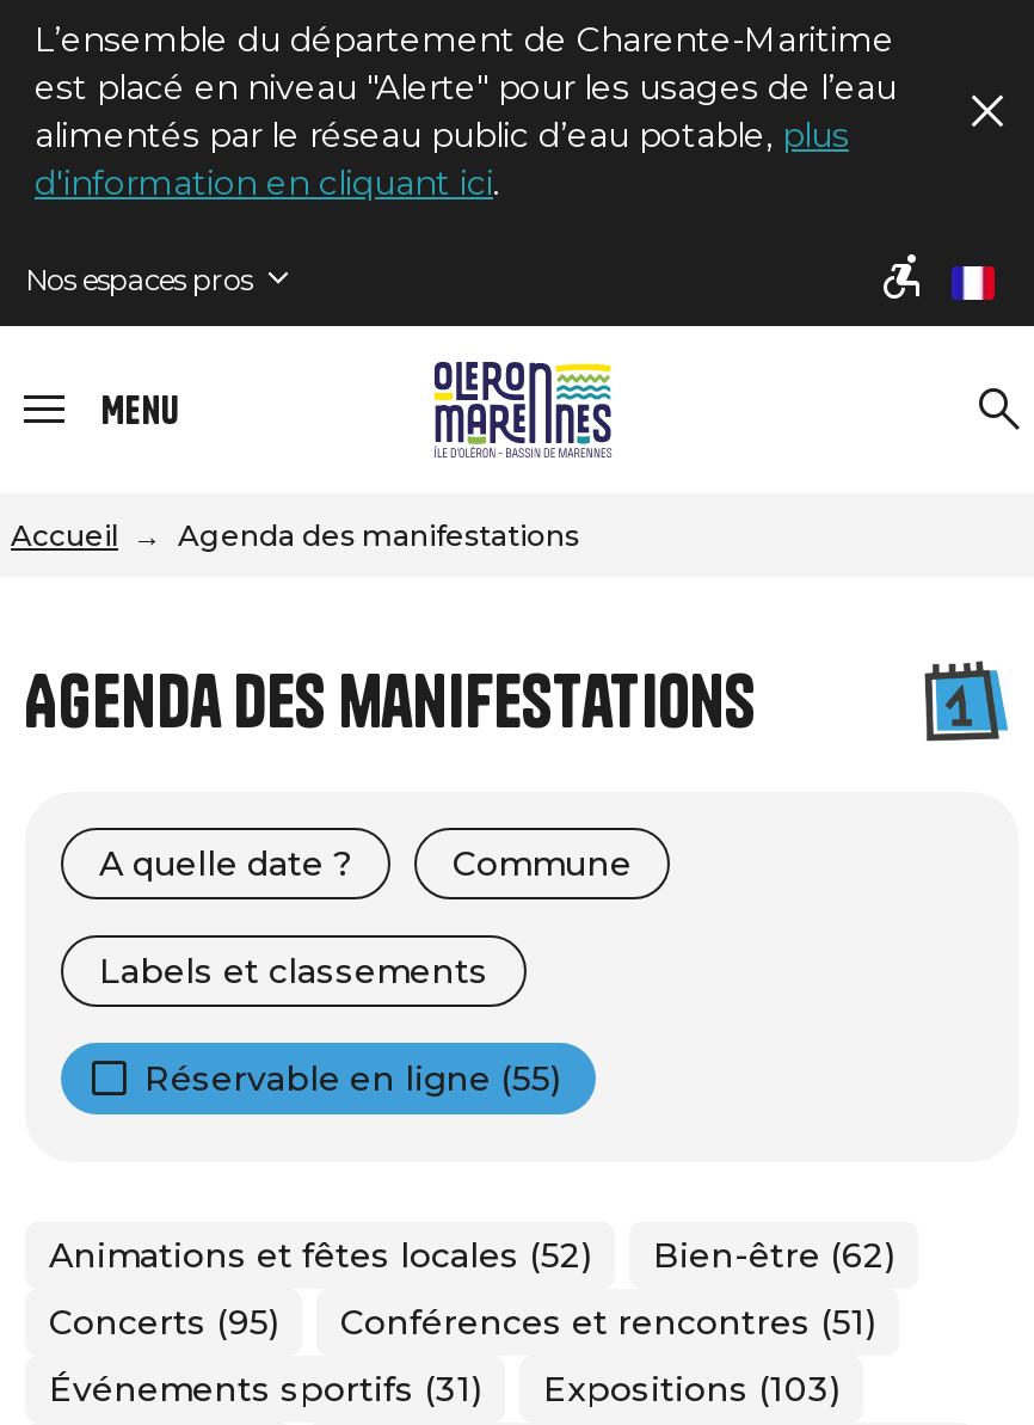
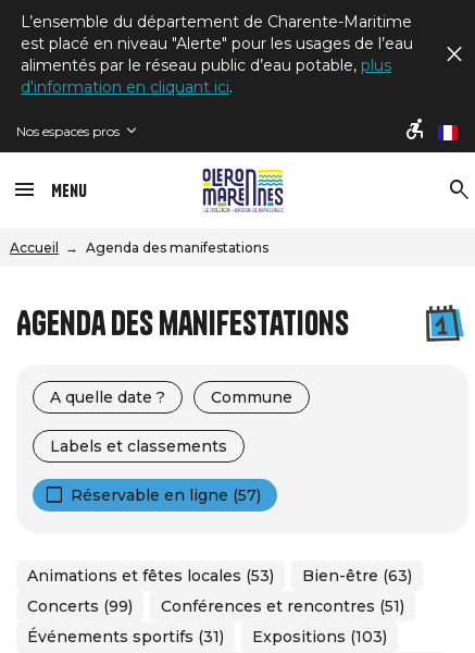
- Réservable en ligne (55)
+ Réservable en ligne (57)

- Animations et fêtes locales (52)
+ Animations et fêtes locales (53)

- Bien-être (62)
+ Bien-être (63)

- Concerts (95) Conférences et rencontres (51)
+ Concerts (99) Conférences et rencontres (51)
